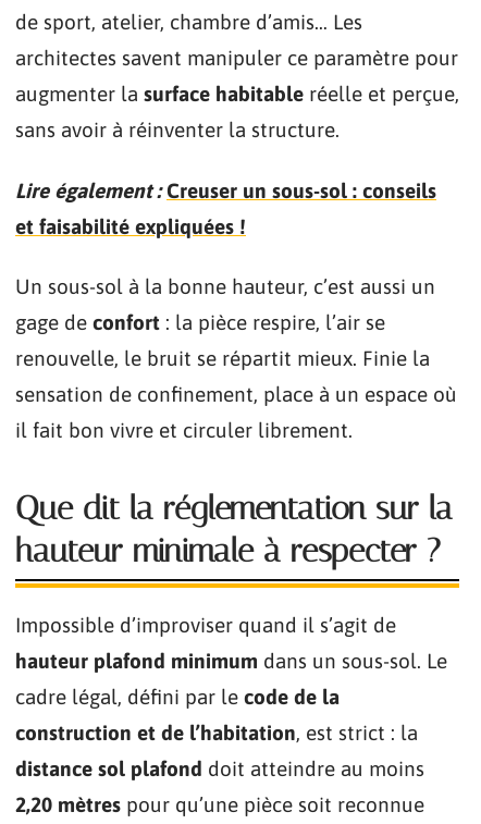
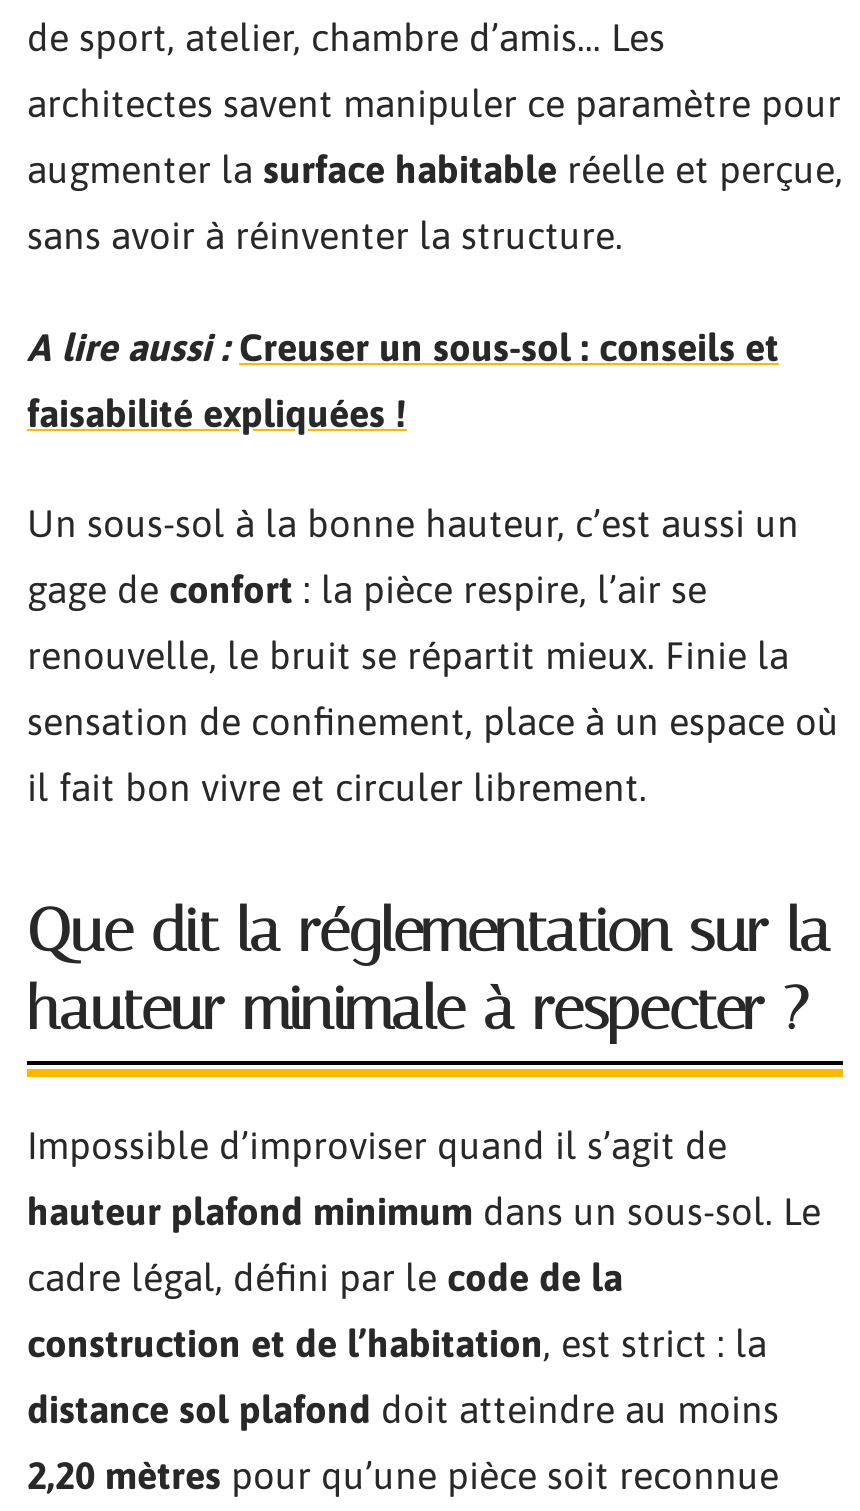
- Lire également : Creuser un sous-sol : conseils
+ A lire aussi : Creuser un sous-sol : conseils et

- et faisabilité expliquées !
+ faisabilité expliquées !
